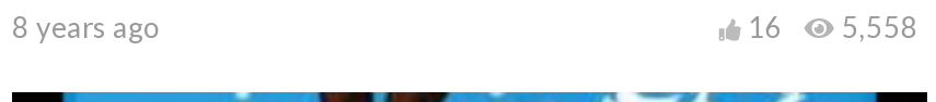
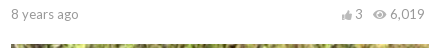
- 5,558
- 16
+ 6,019
+ 3
